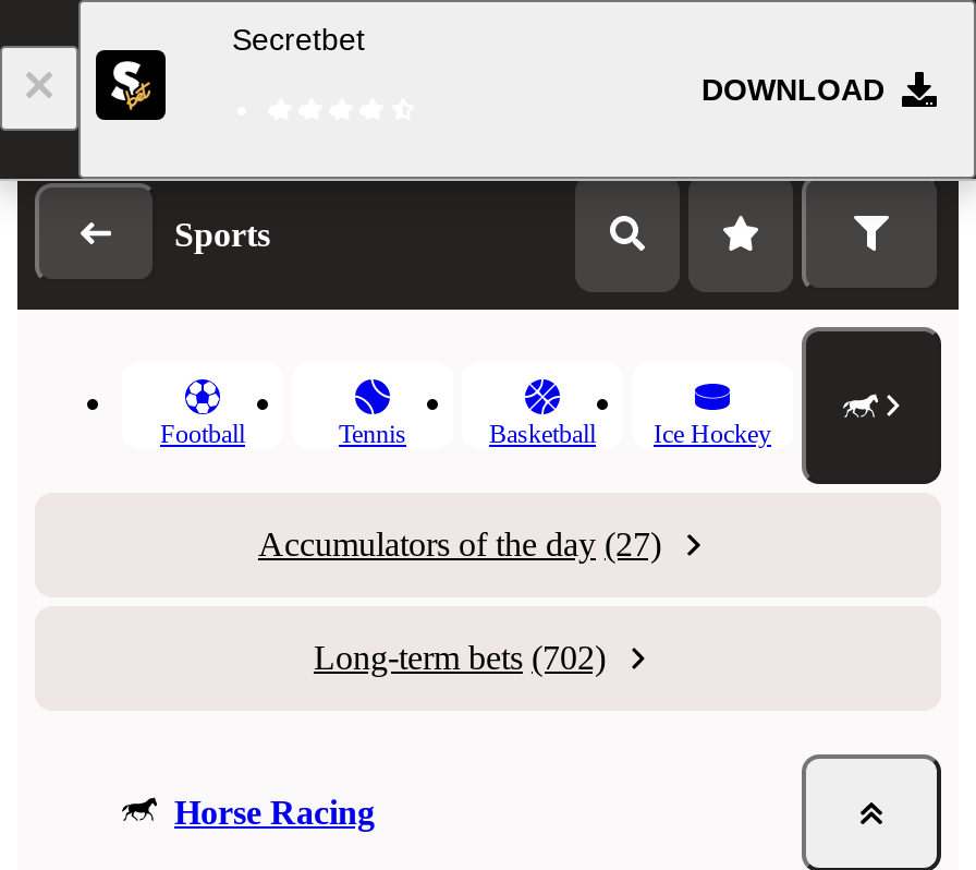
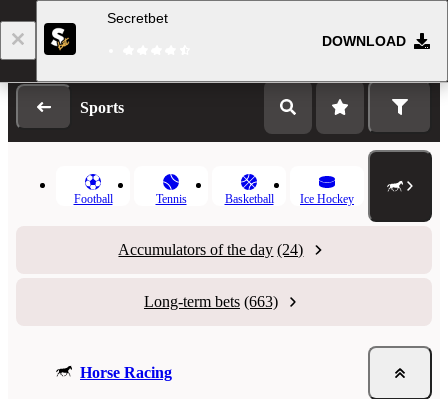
- Accumulators of the day (27)
+ Accumulators of the day (24)

- Long-term bets (702)
+ Long-term bets (663)
